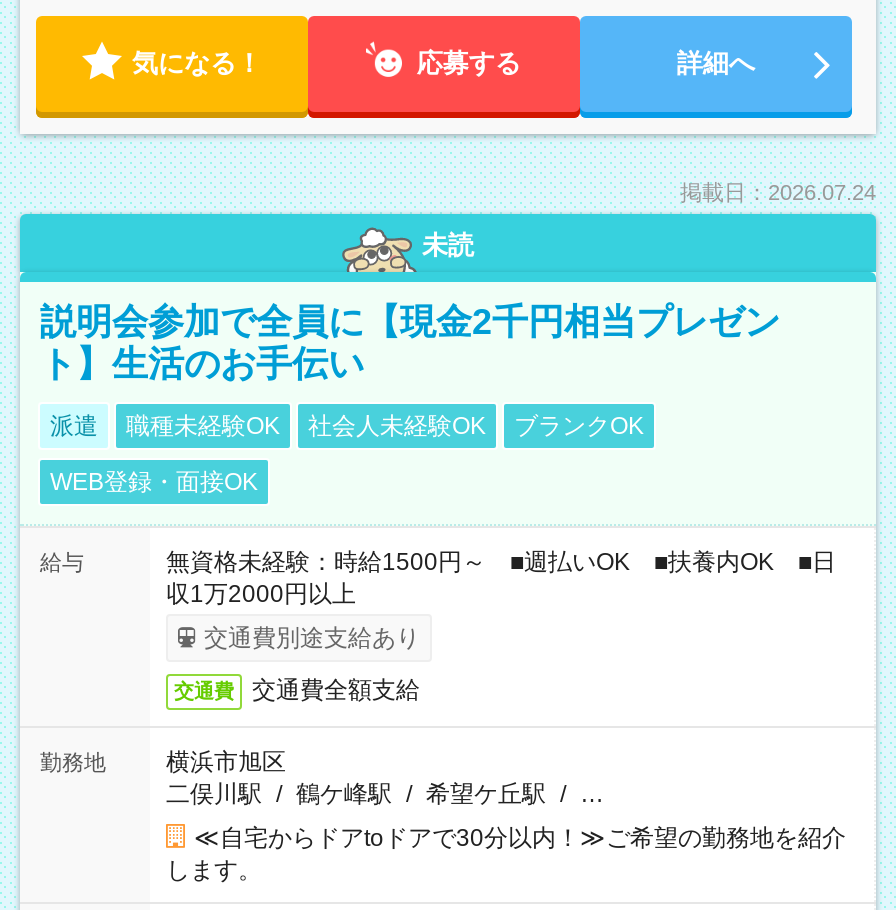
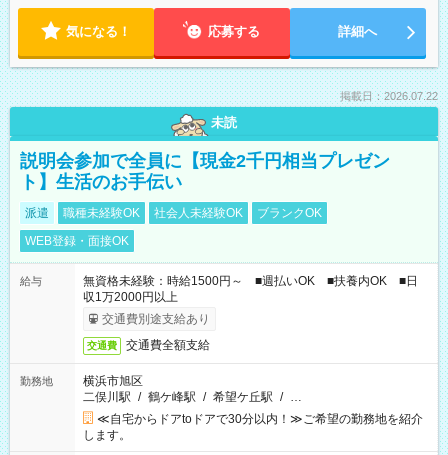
- 掲載日：2026.07.24
+ 掲載日：2026.07.22
